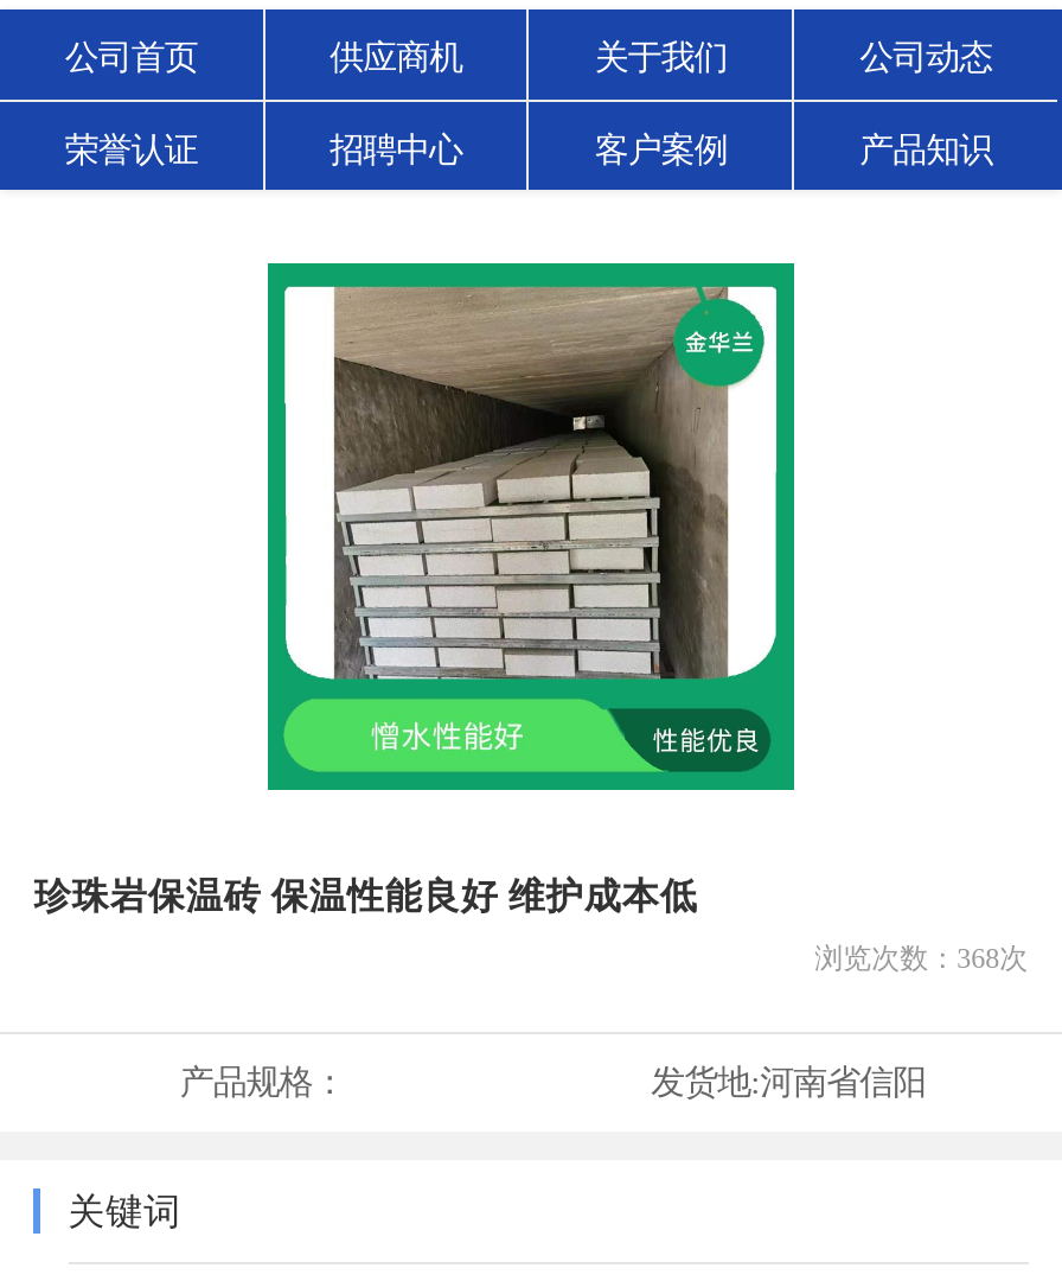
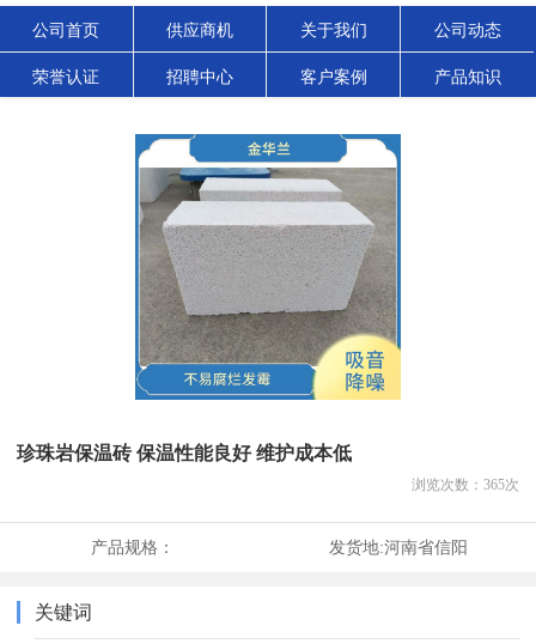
- [image]
+ [image]

- 浏览次数：368次
+ 浏览次数：365次
